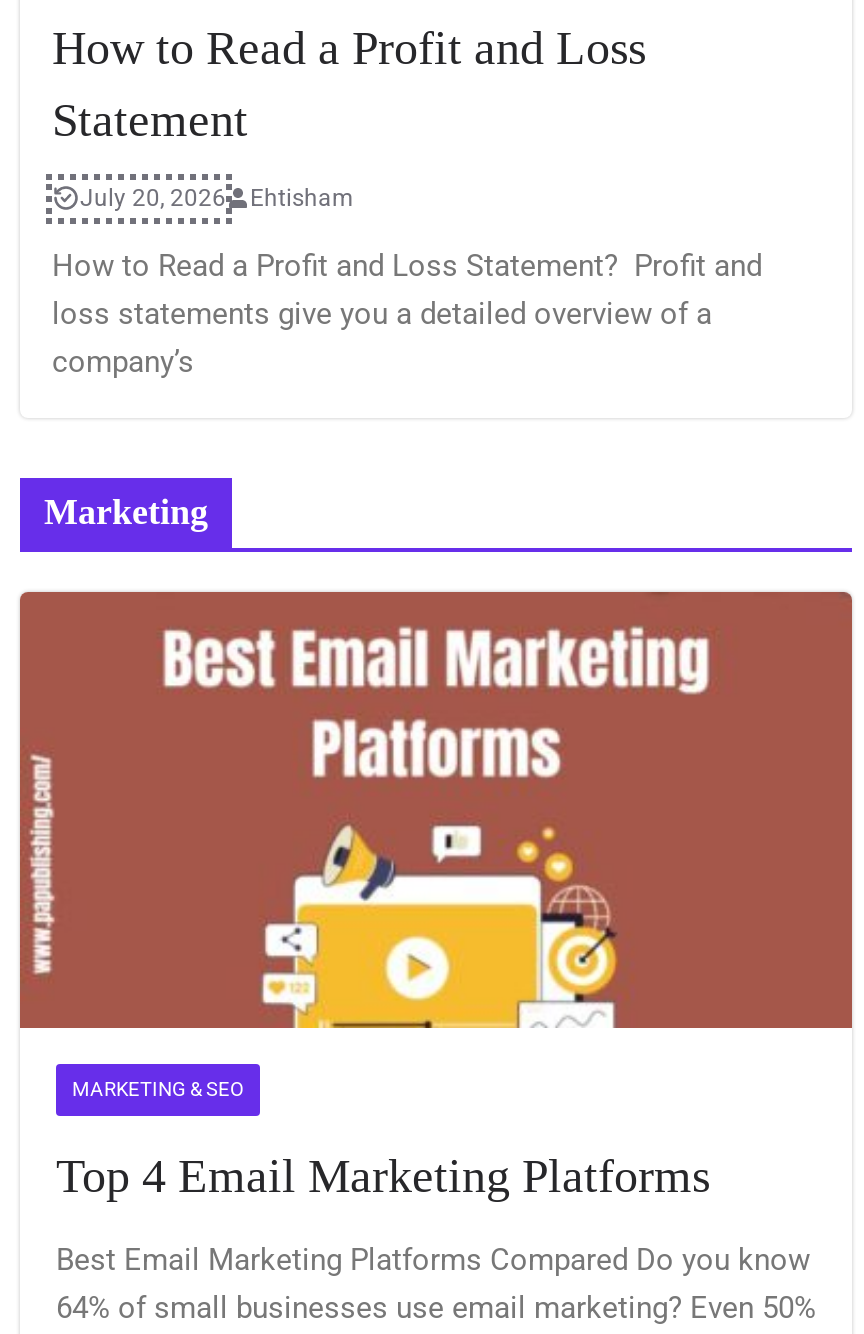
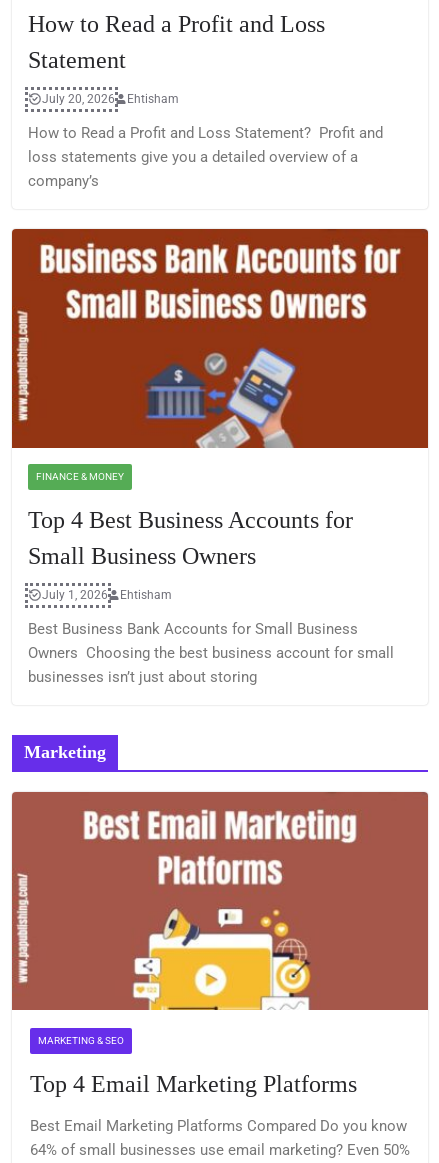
+ [image]
+ FINANCE & MONEY
+ Top 4 Best Business Accounts for
+ Small Business Owners
+ July 1, 2026
+ Ehtisham
+ Best Business Bank Accounts for Small Business
+ Owners Choosing the best business account for small
+ businesses isn’t just about storing
